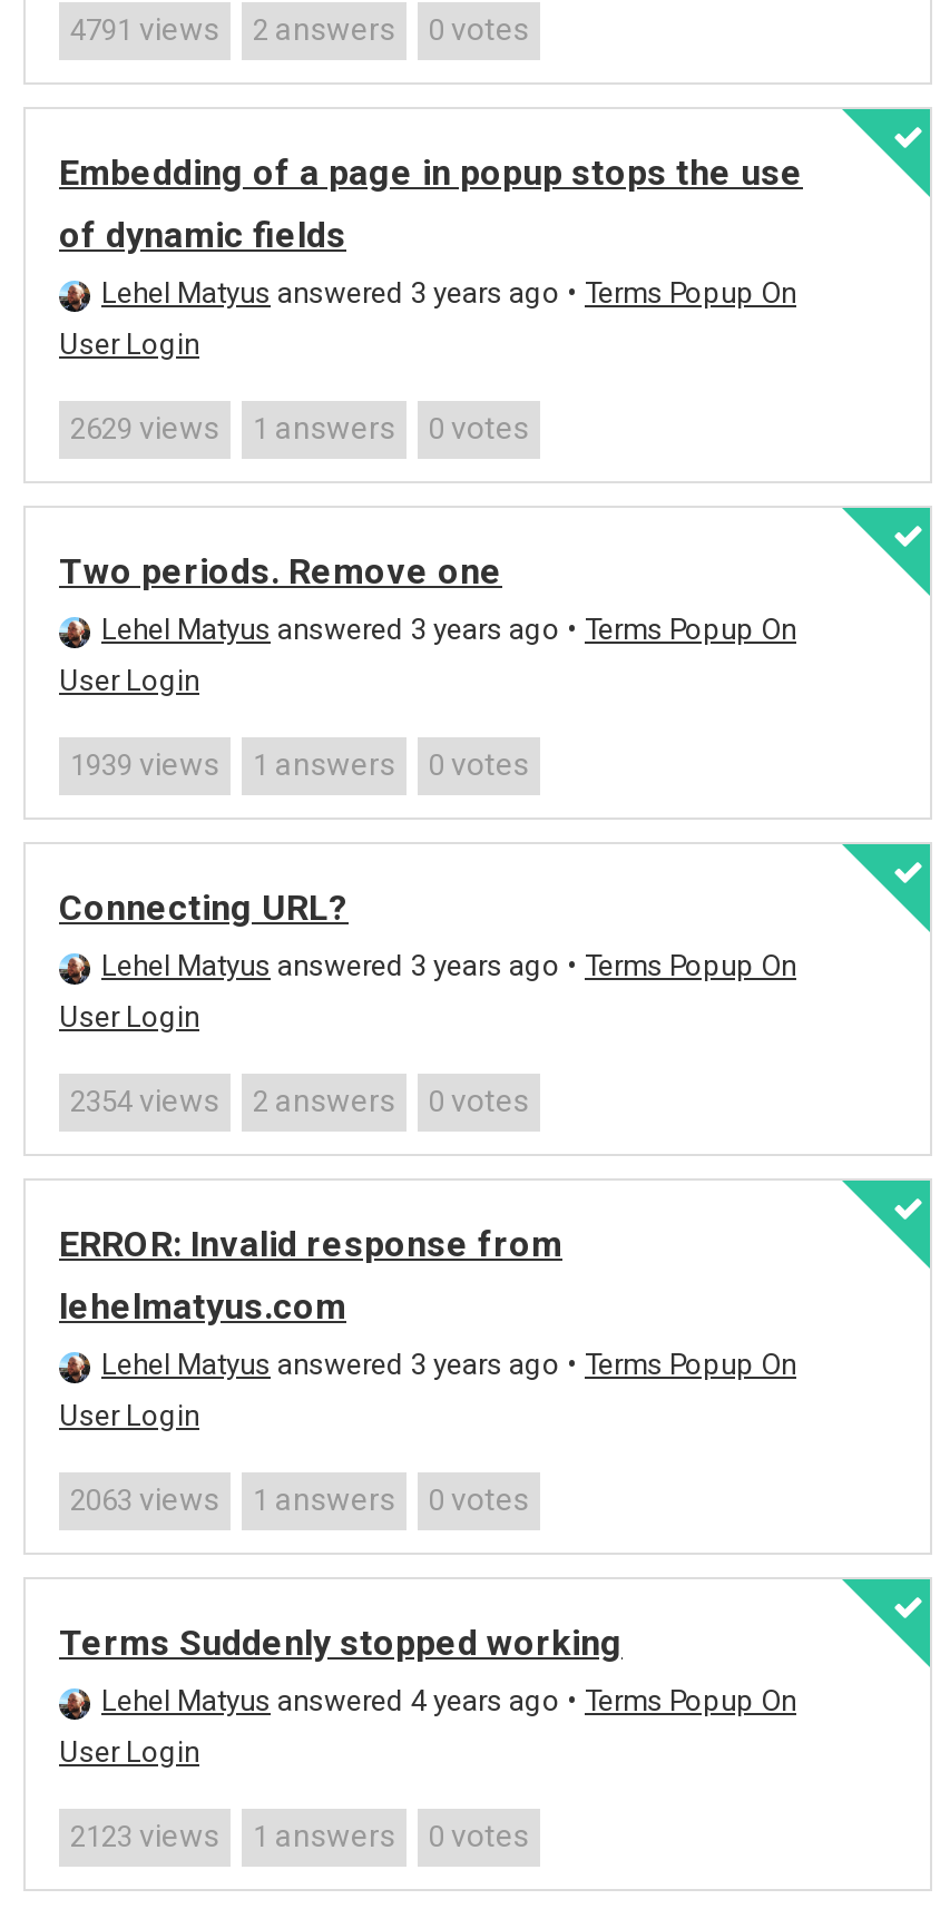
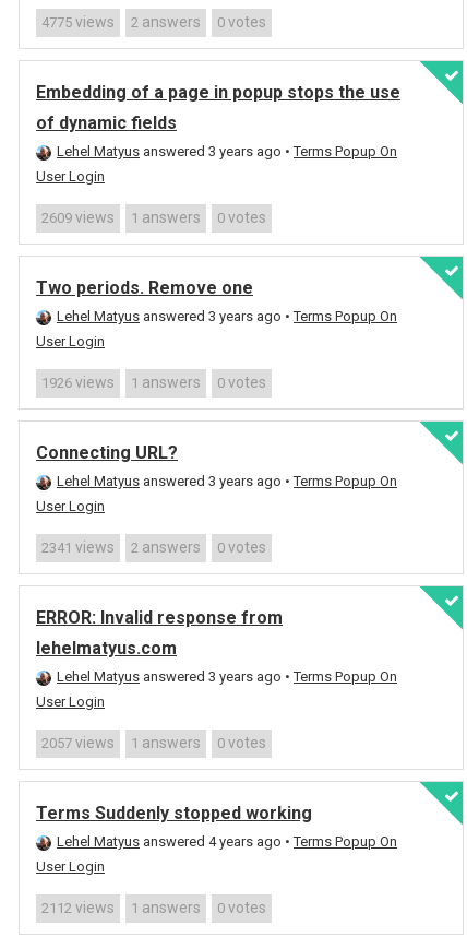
- 4791 views 2 answers 0 votes
+ 4775 views 2 answers 0 votes

- 2629 views 1 answers 0 votes
+ 2609 views 1 answers 0 votes

- 1939 views 1 answers 0 votes
+ 1926 views 1 answers 0 votes

- 2354 views 2 answers 0 votes
+ 2341 views 2 answers 0 votes

- 2063 views 1 answers 0 votes
+ 2057 views 1 answers 0 votes

- 2123 views 1 answers 0 votes
+ 2112 views 1 answers 0 votes
